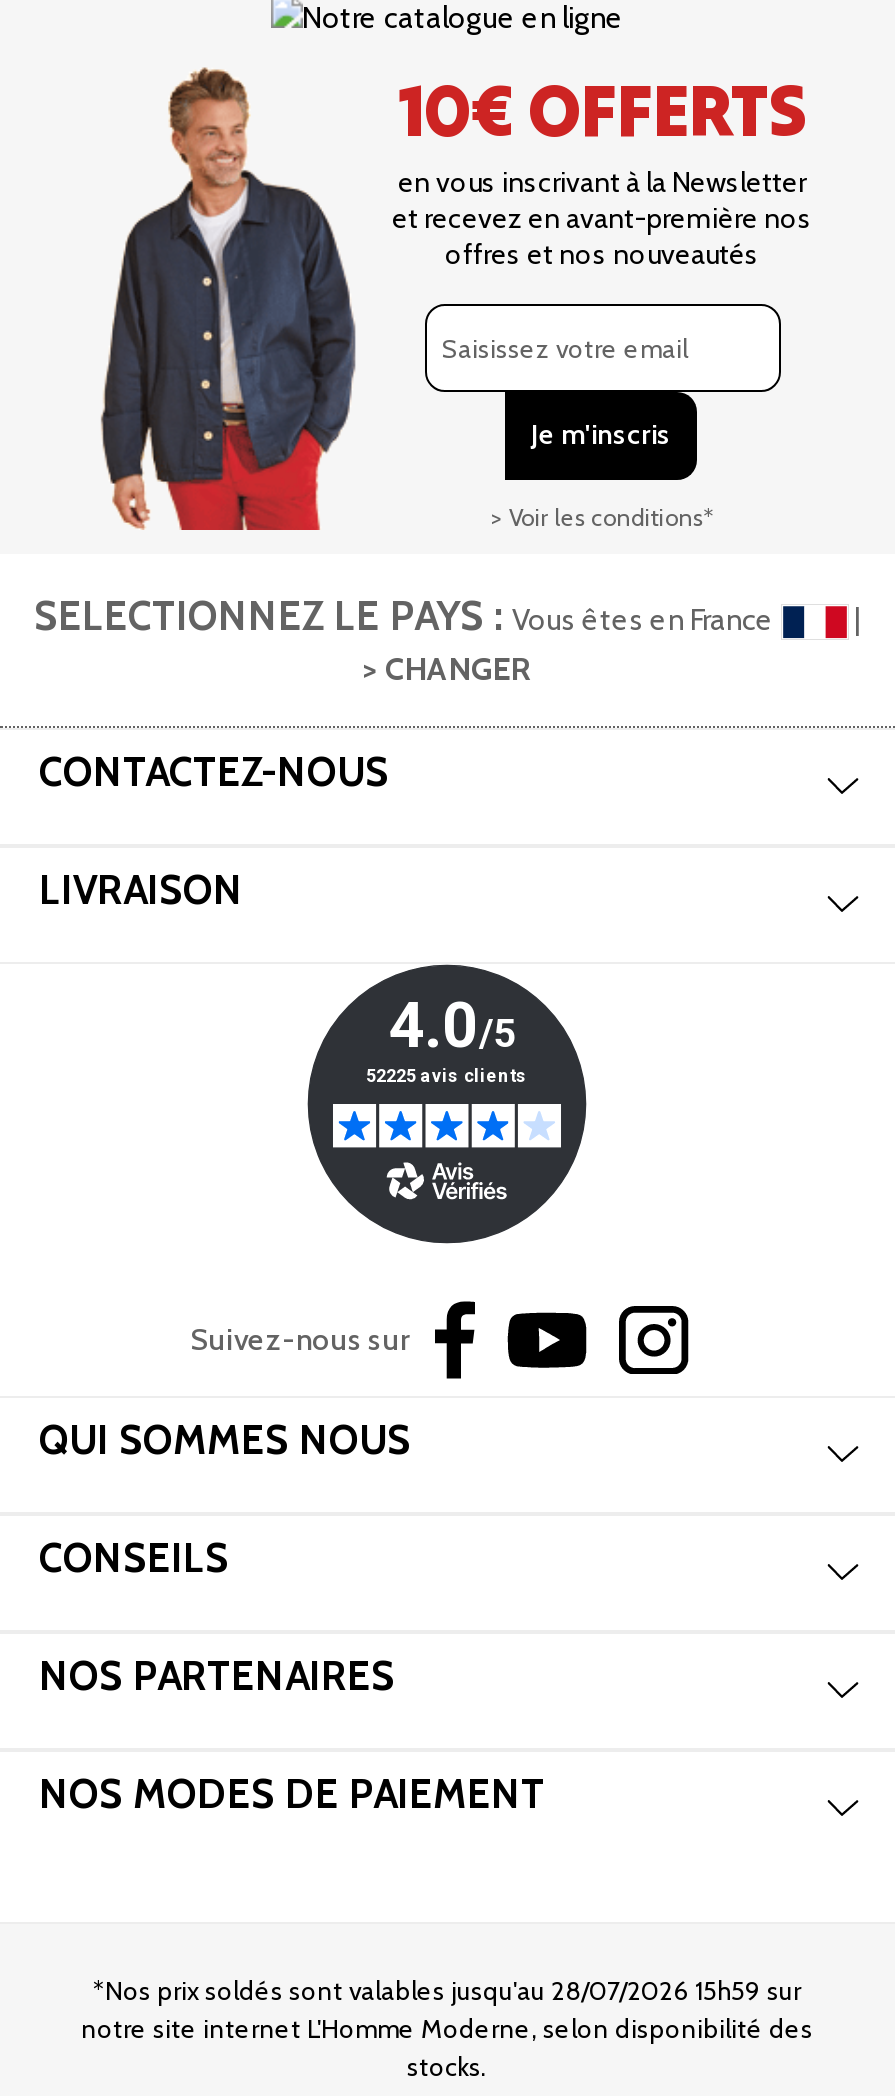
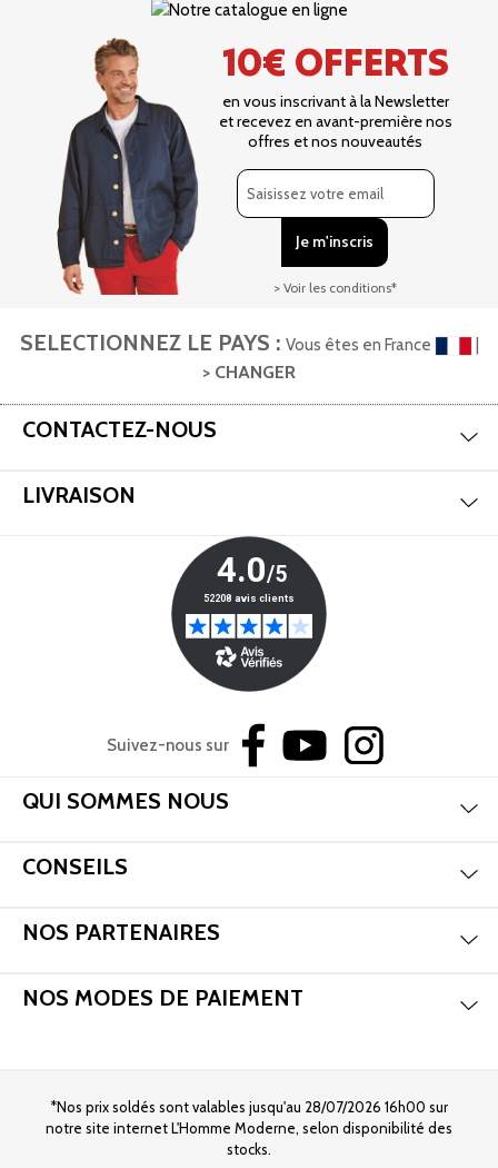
- *Nos prix soldés sont valables jusqu'au 28/07/2026 15h59 sur
+ *Nos prix soldés sont valables jusqu'au 28/07/2026 16h00 sur
